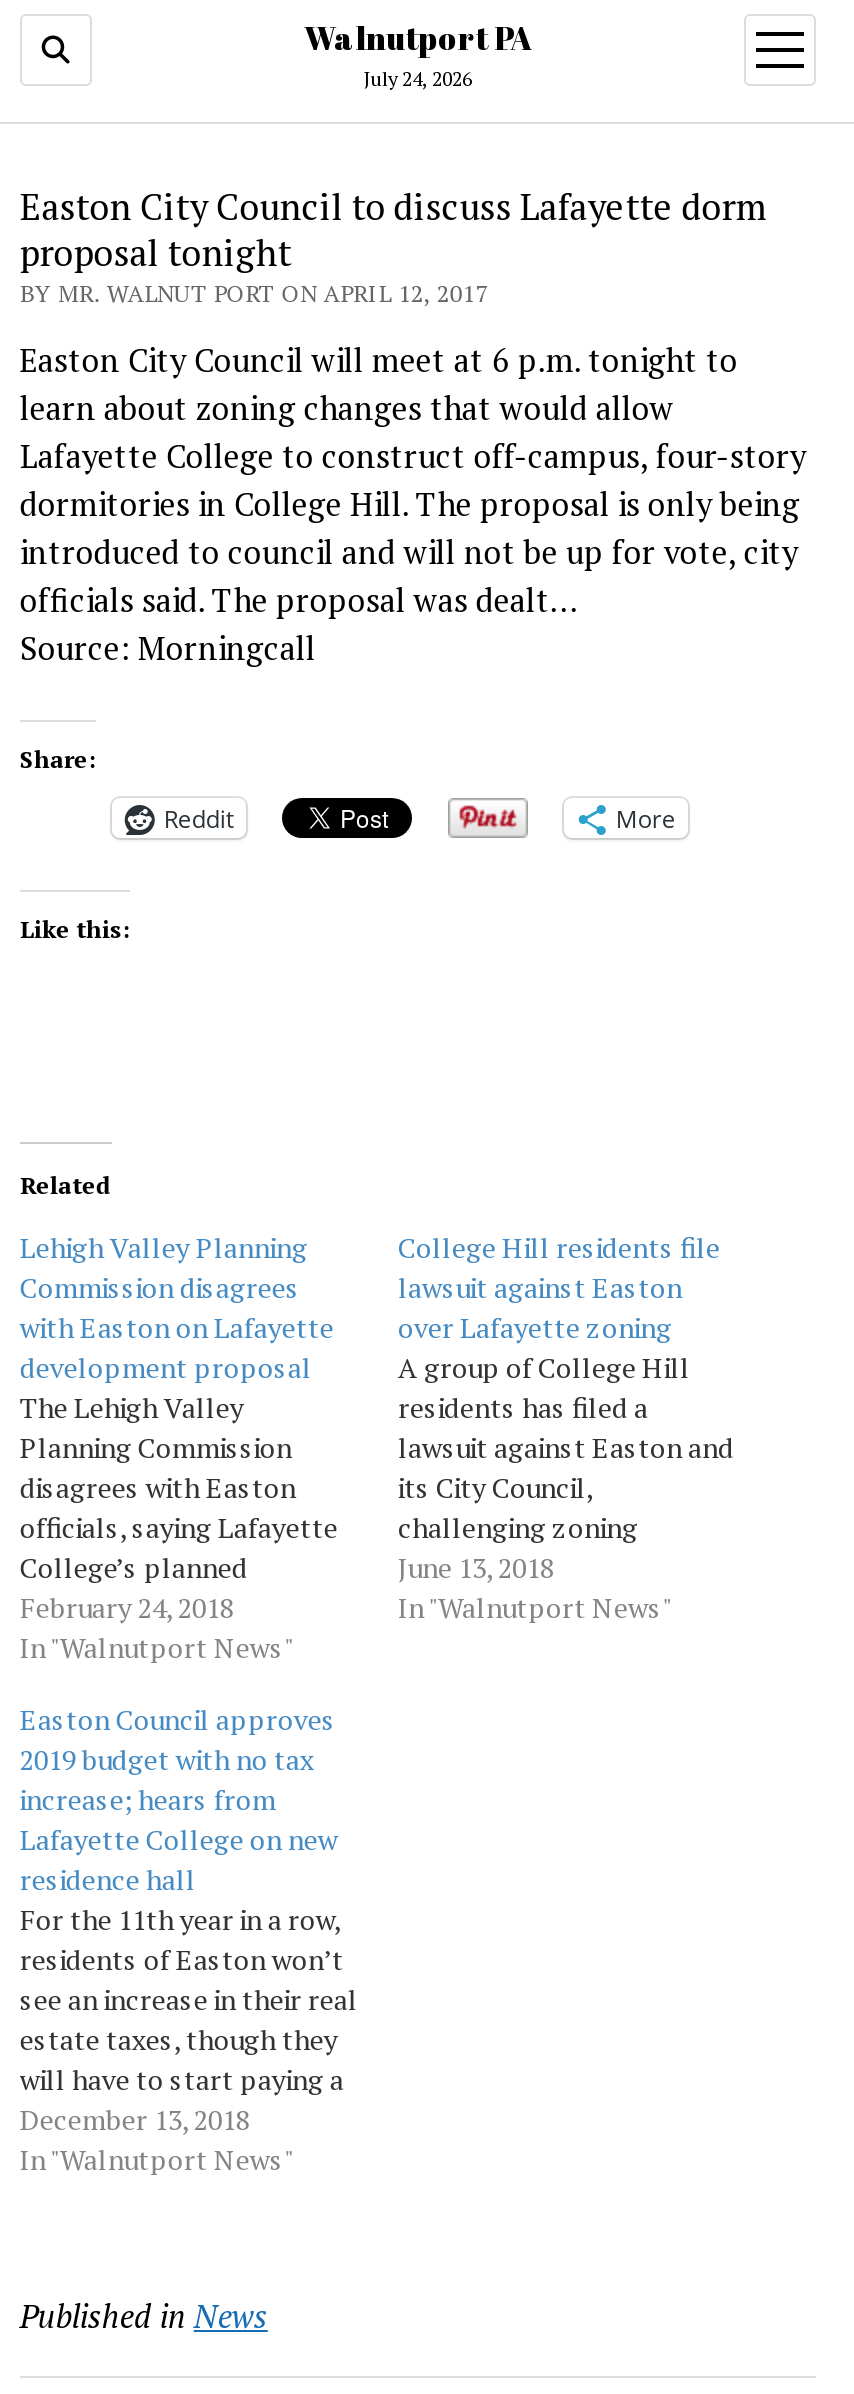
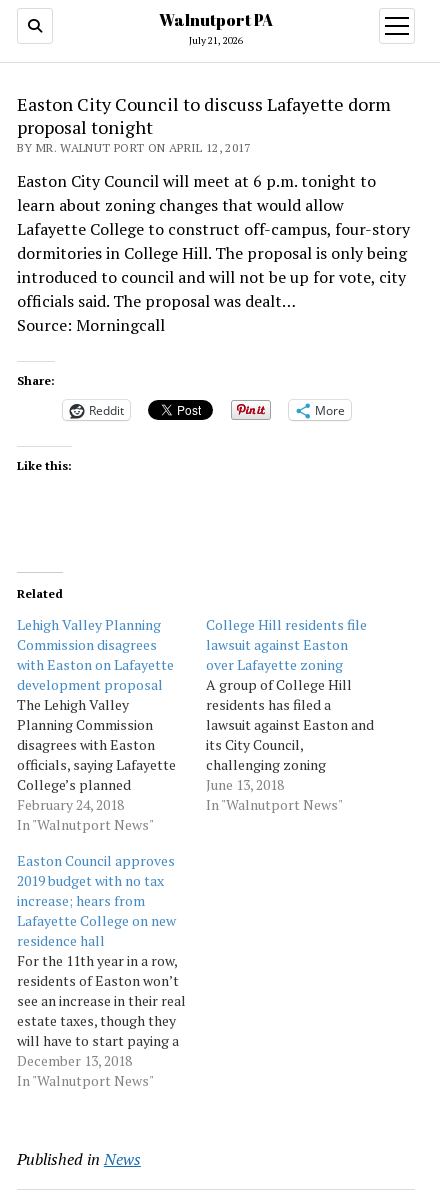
- July 24, 2026
+ July 21, 2026
